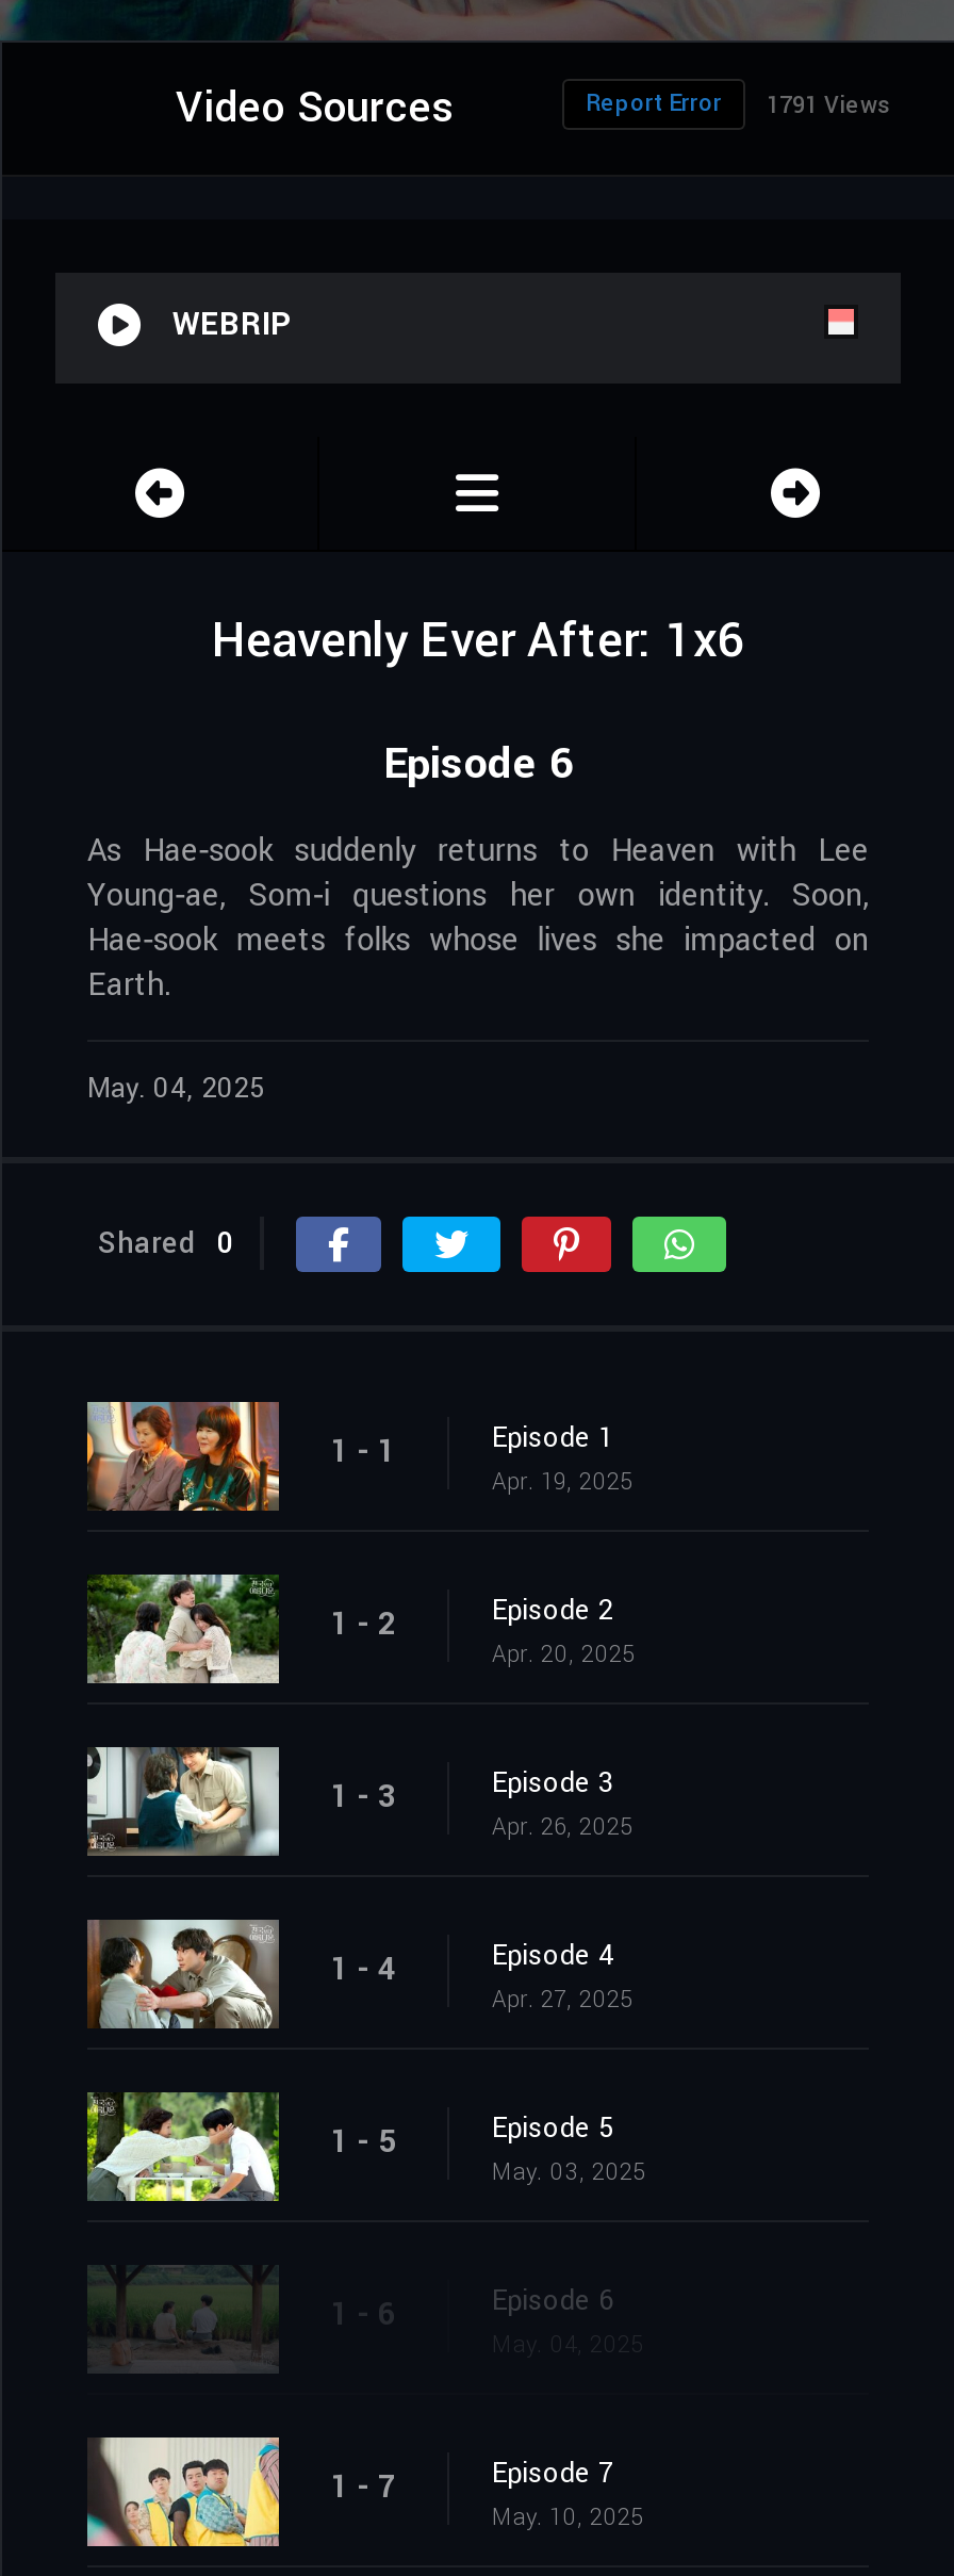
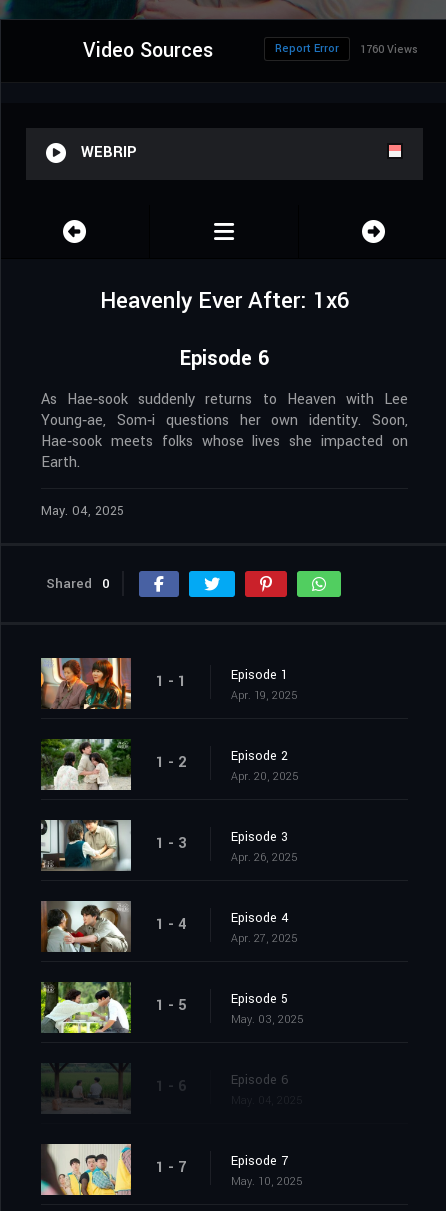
- Report Error 1791 Views
+ Report Error 1760 Views
